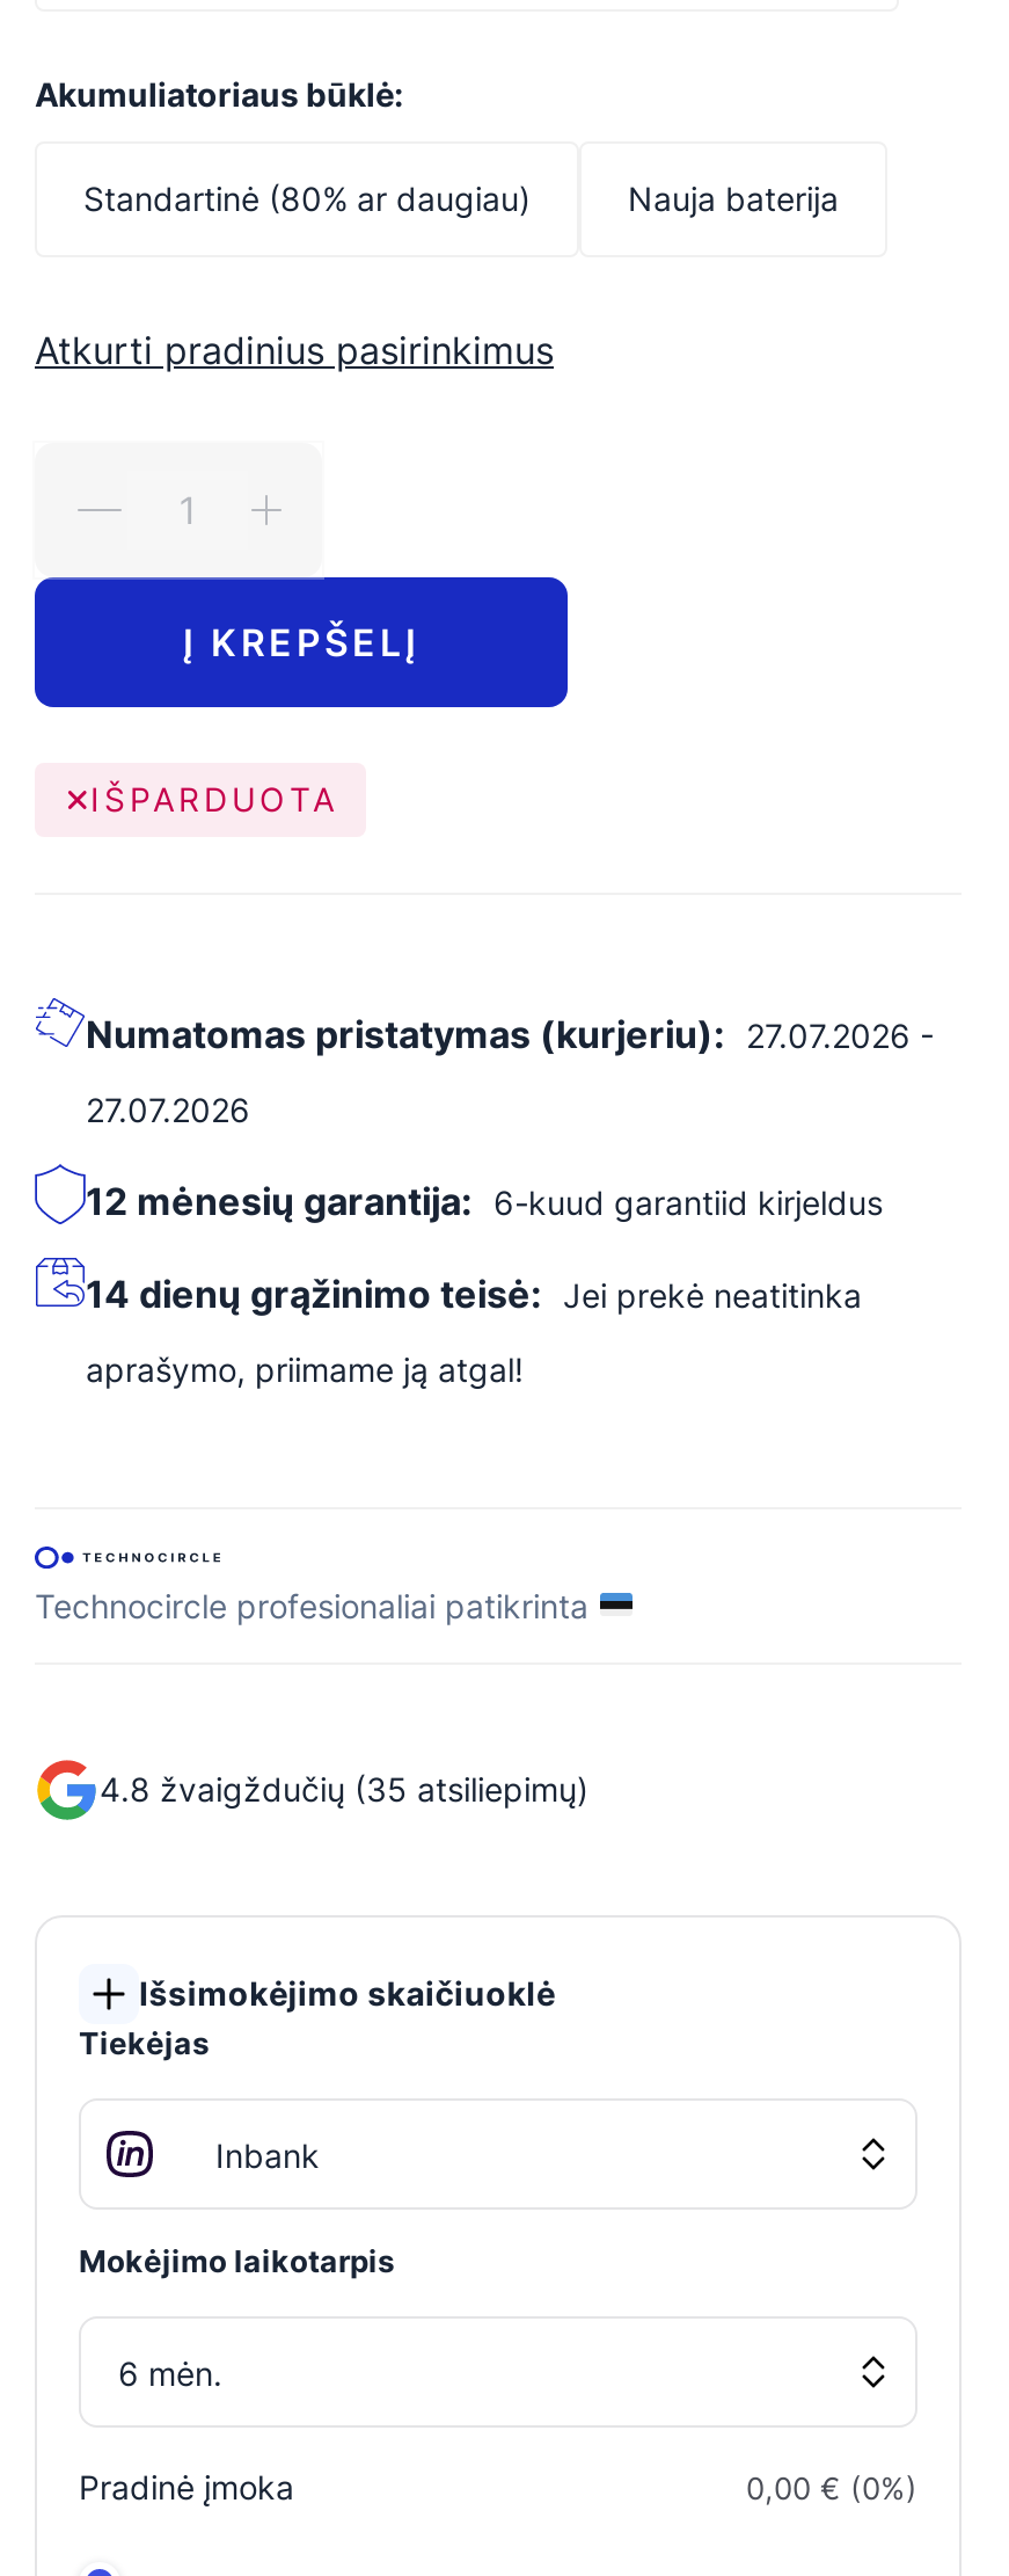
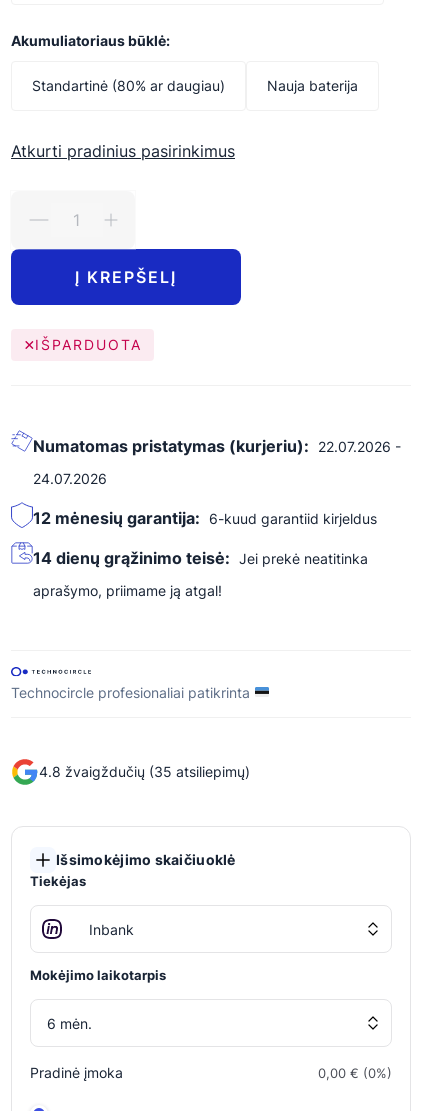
- Numatomas pristatymas (kurjeriu): 27.07.2026 -
+ Numatomas pristatymas (kurjeriu): 22.07.2026 -

- 27.07.2026
+ 24.07.2026
